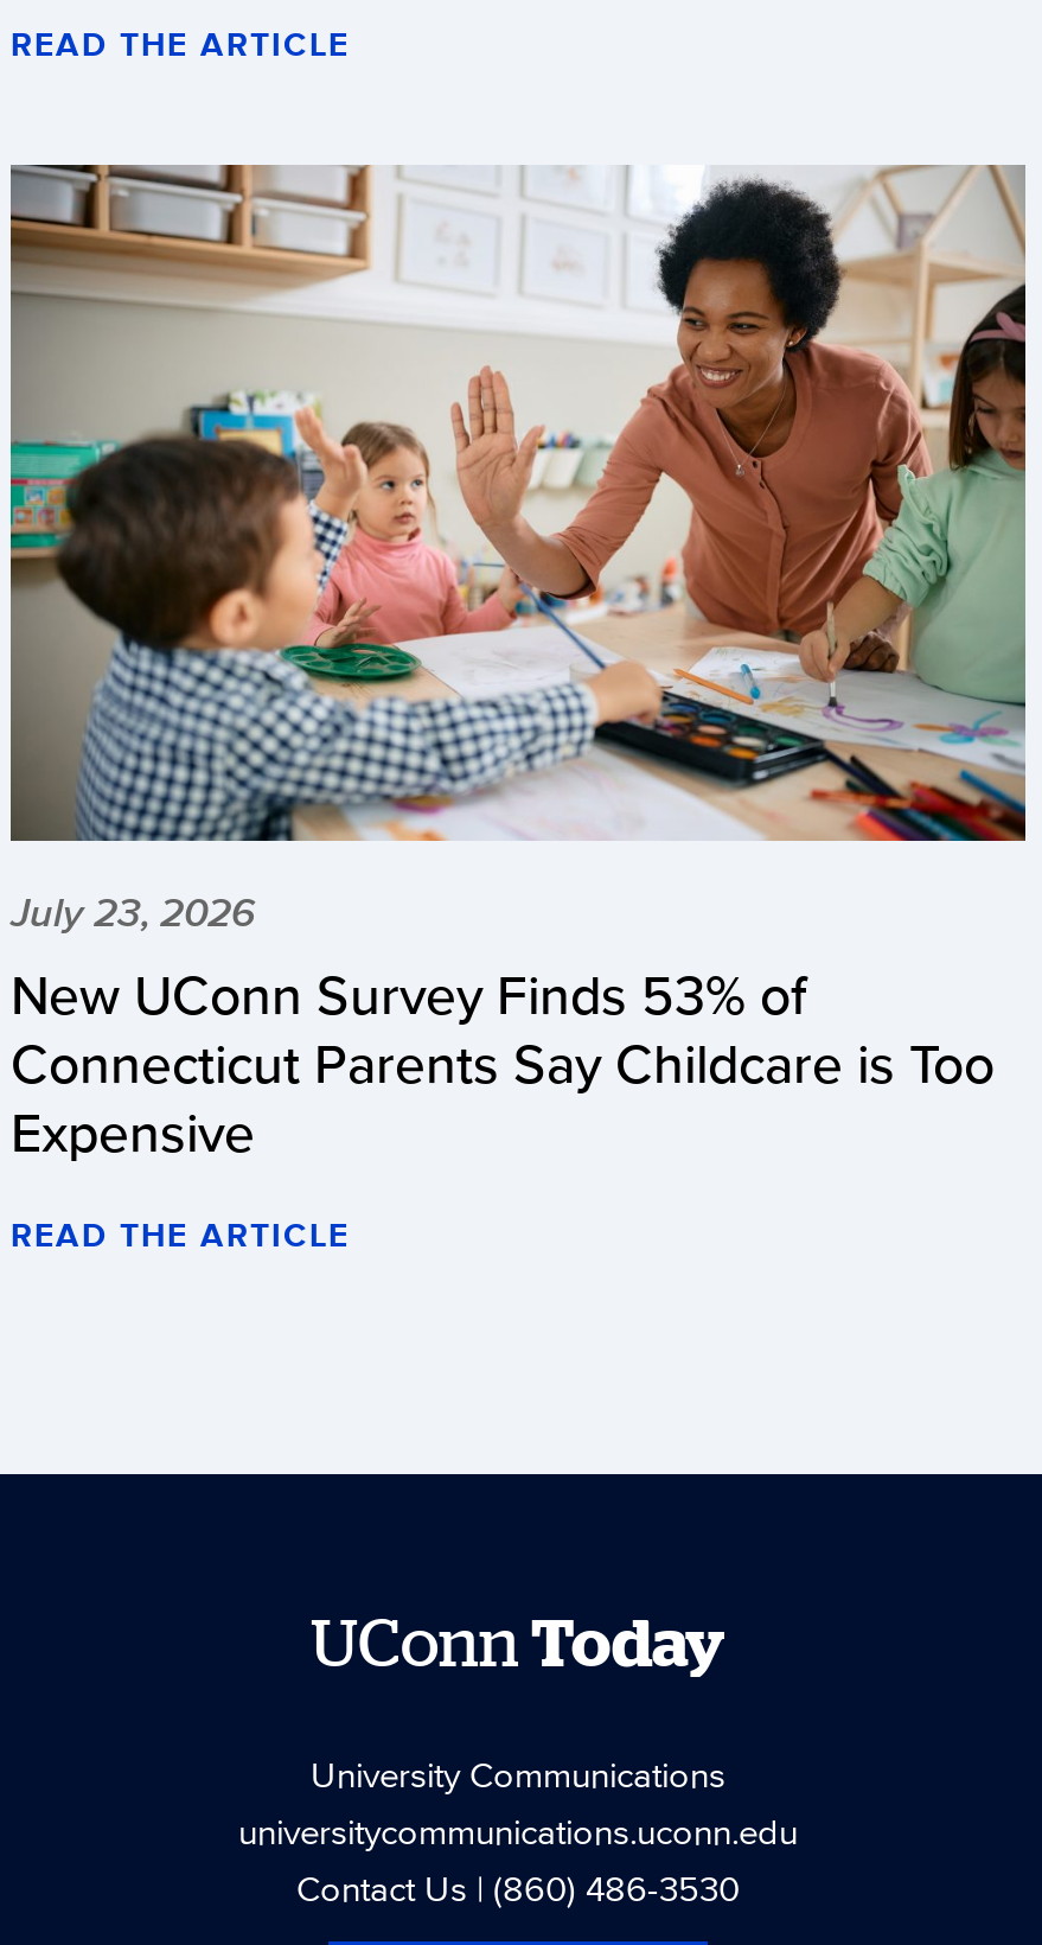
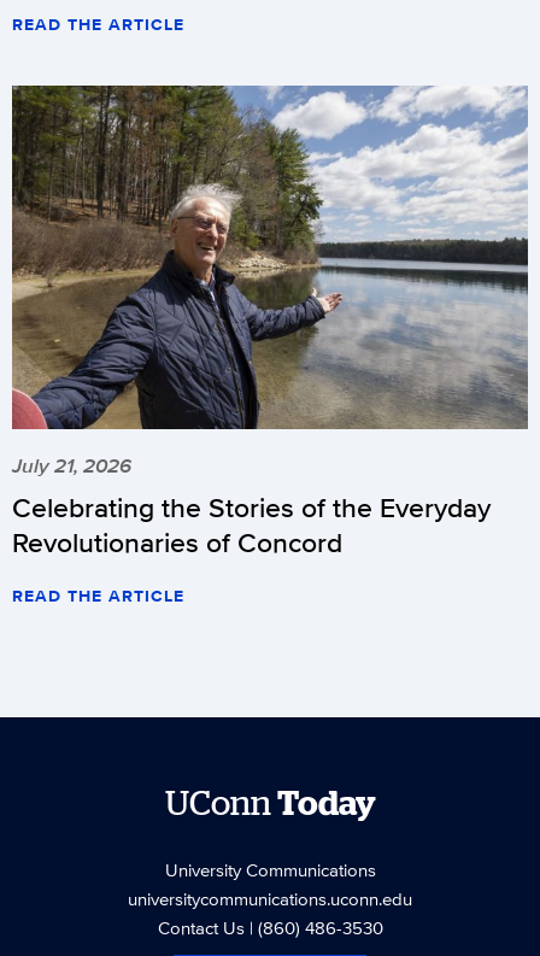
- [image]
- July 23, 2026
- New UConn Survey Finds 53% of
- Connecticut Parents Say Childcare is Too
- Expensive
+ [image]
+ July 21, 2026
+ Celebrating the Stories of the Everyday
+ Revolutionaries of Concord
